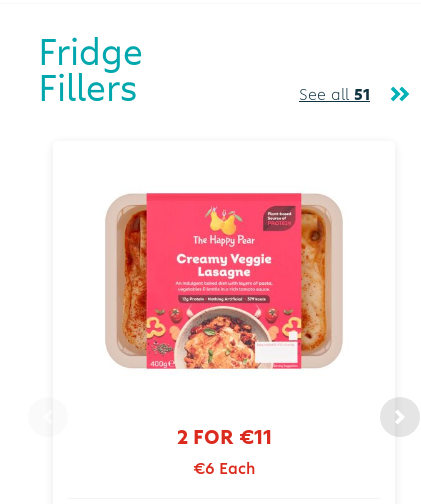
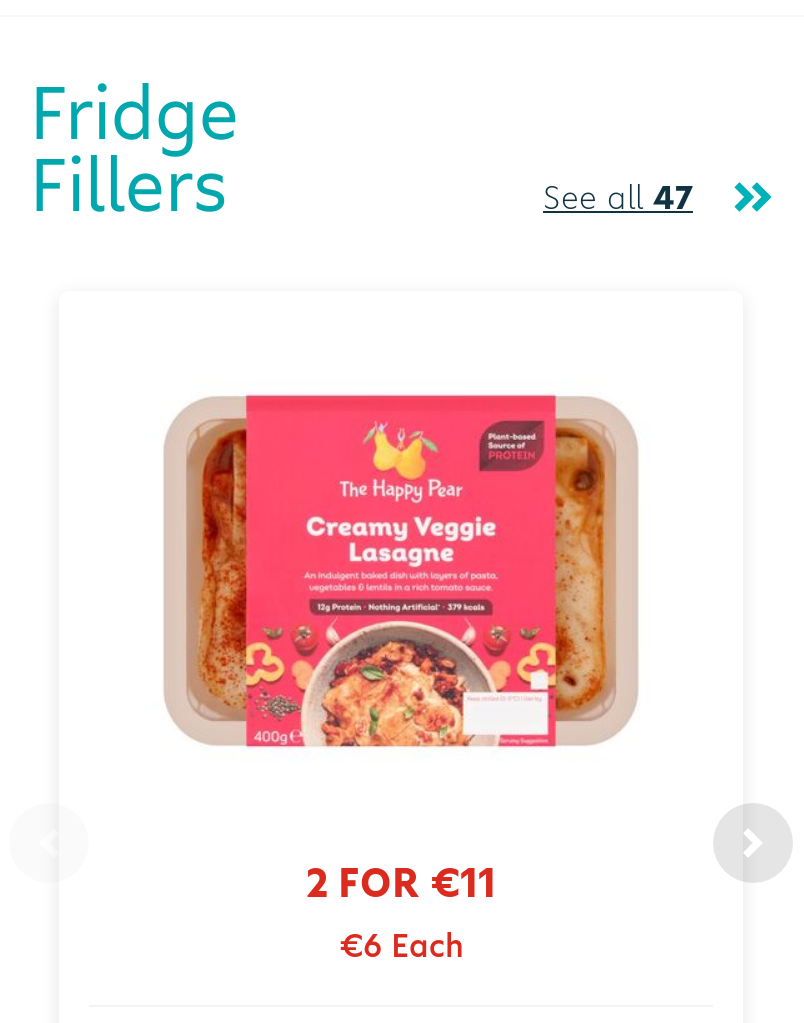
- See all 51
+ See all 47
